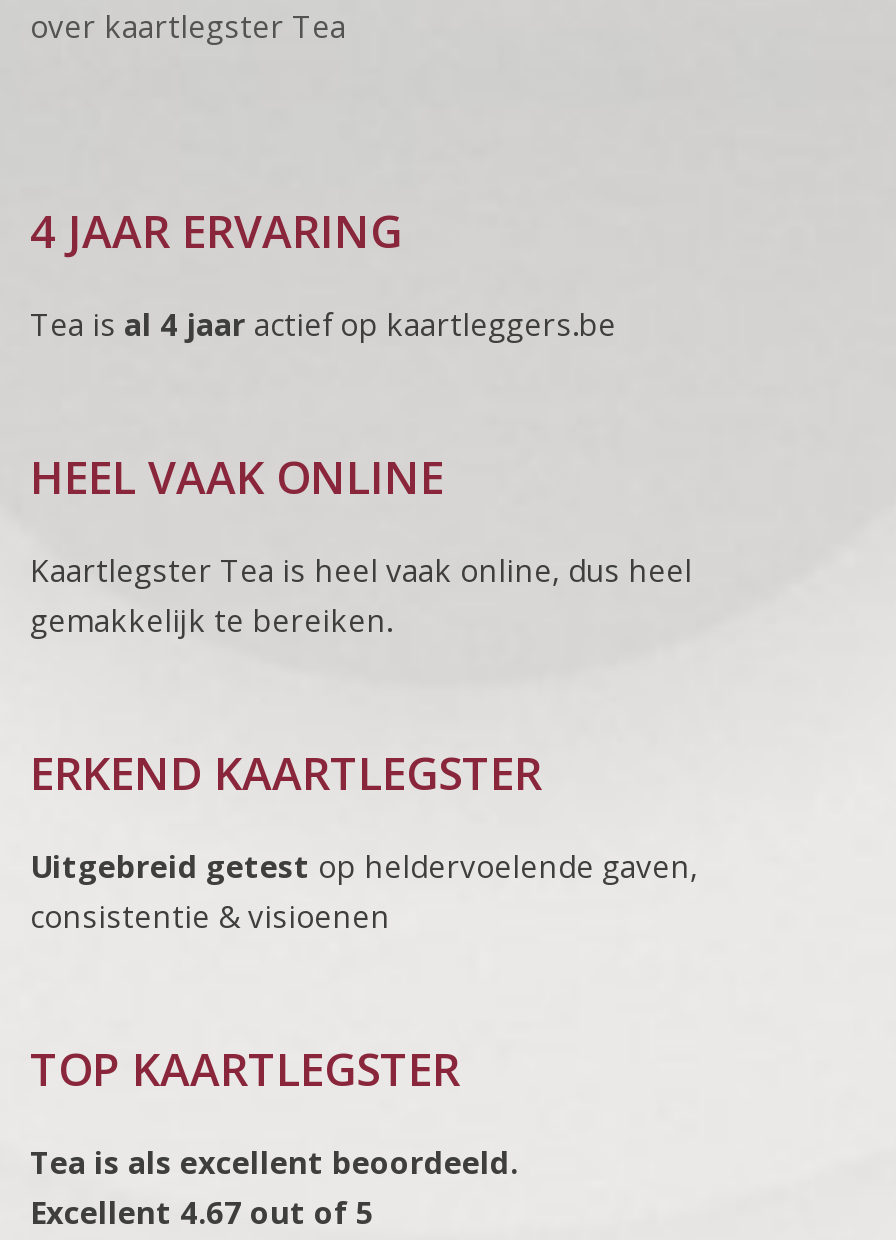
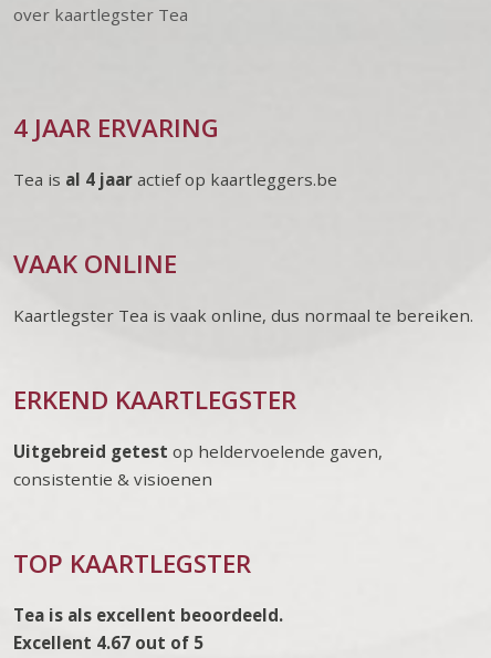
- HEEL VAAK ONLINE
+ VAAK ONLINE

- Kaartlegster Tea is heel vaak online, dus heel
- gemakkelijk te bereiken.
+ Kaartlegster Tea is vaak online, dus normaal te bereiken.
